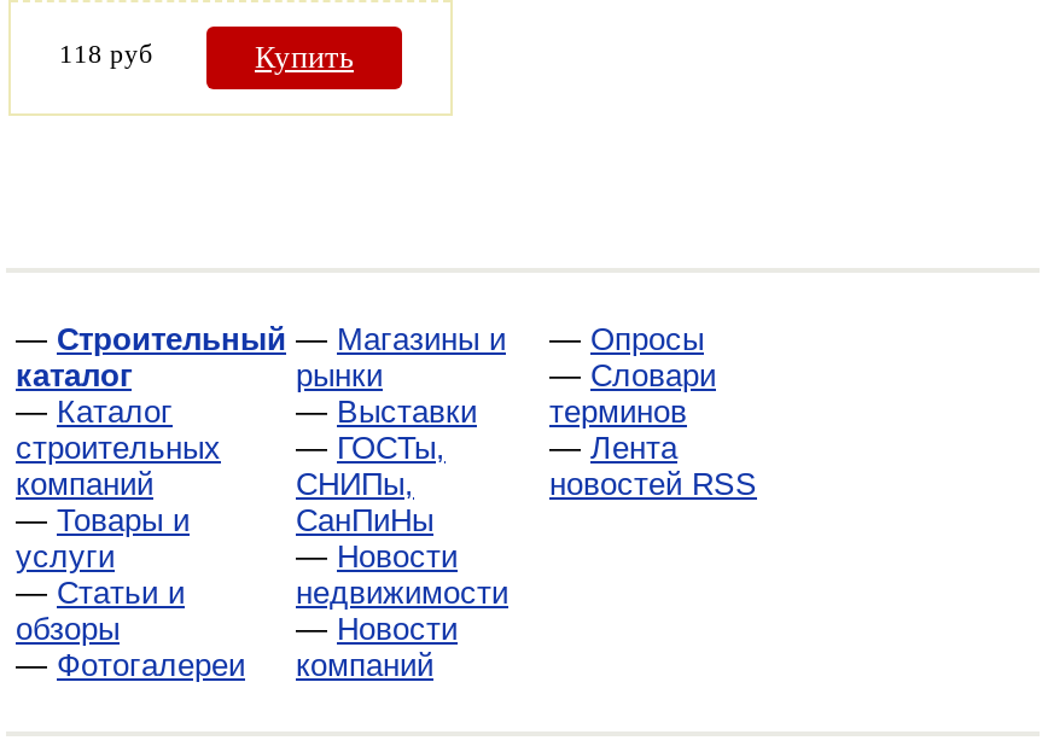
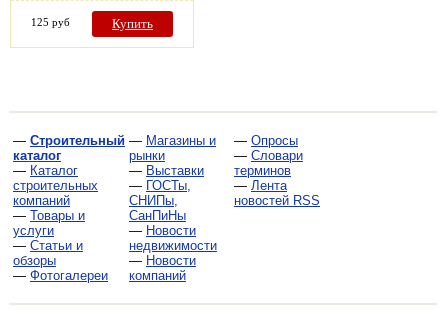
- 118 руб
+ 125 руб
